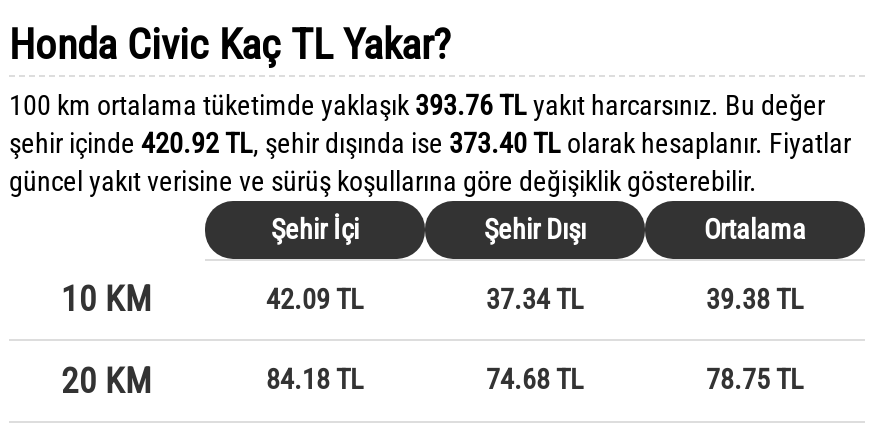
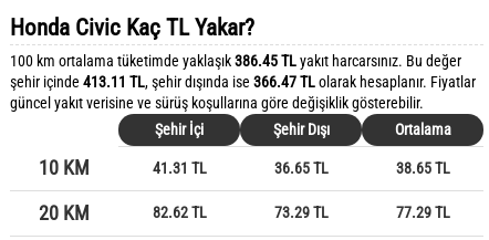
- 100 km ortalama tüketimde yaklaşık 393.76 TL yakıt harcarsınız. Bu değer
+ 100 km ortalama tüketimde yaklaşık 386.45 TL yakıt harcarsınız. Bu değer

- şehir içinde 420.92 TL, şehir dışında ise 373.40 TL olarak hesaplanır. Fiyatlar
+ şehir içinde 413.11 TL, şehir dışında ise 366.47 TL olarak hesaplanır. Fiyatlar

- 42.09 TL
+ 41.31 TL

- 37.34 TL
+ 36.65 TL

- 39.38 TL
+ 38.65 TL

- 84.18 TL
+ 82.62 TL

- 74.68 TL
+ 73.29 TL

- 78.75 TL
+ 77.29 TL
